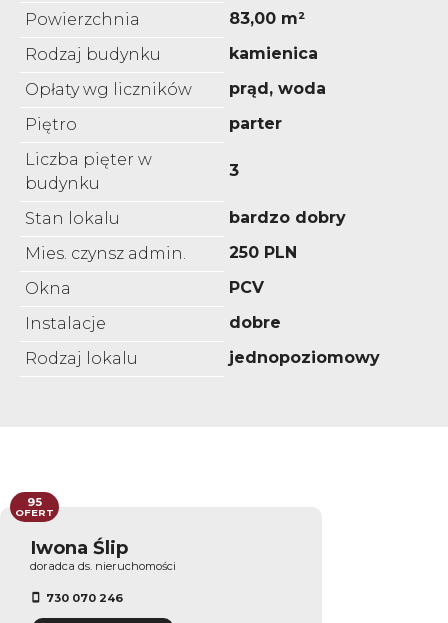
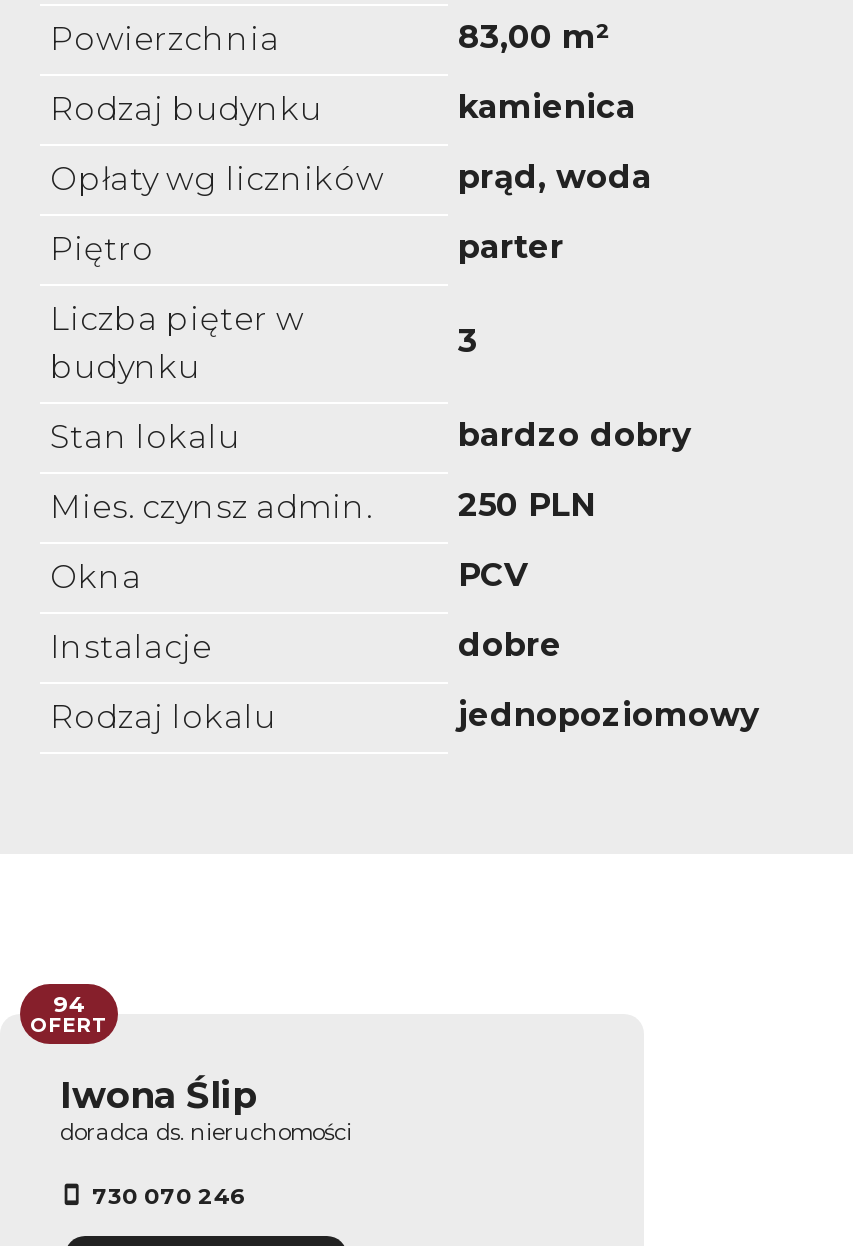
- 95
+ 94
